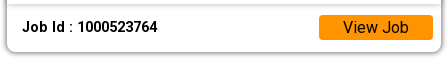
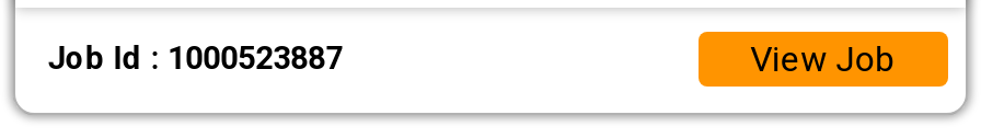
- Job Id : 1000523764
+ Job Id : 1000523887
